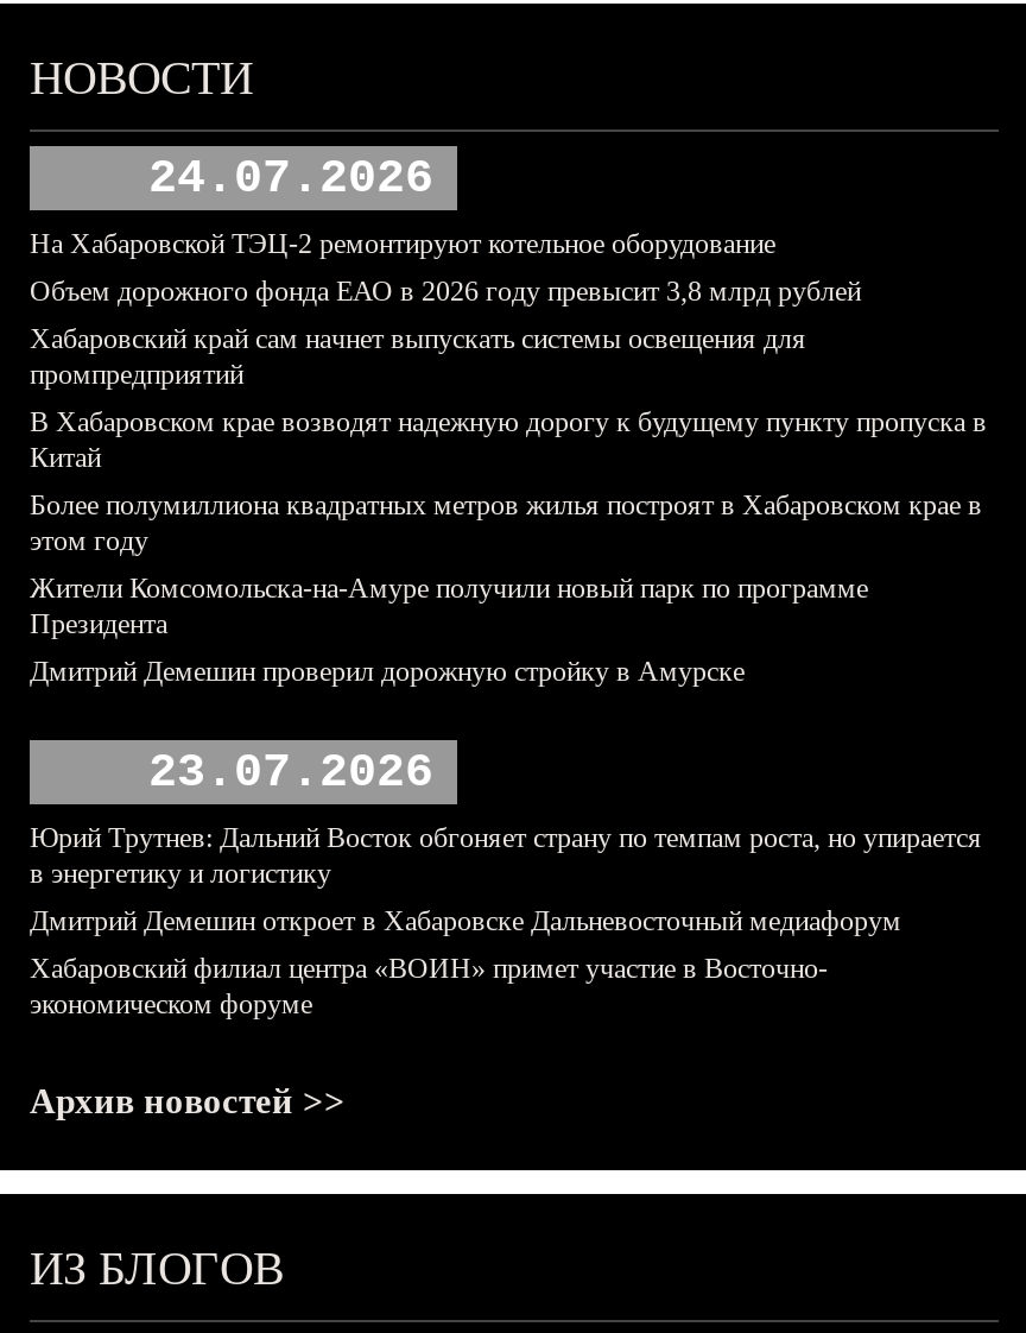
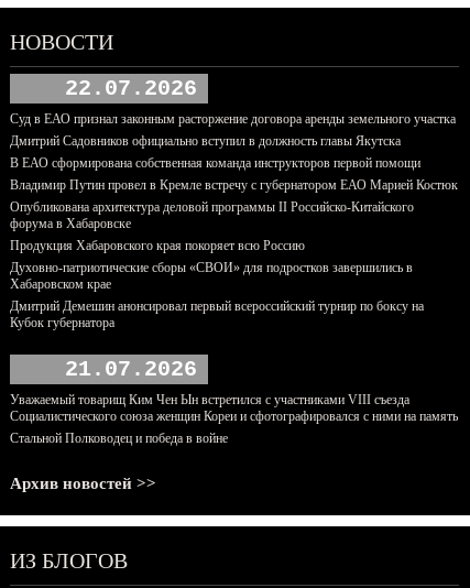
- 24.07.2026
- На Хабаровской ТЭЦ-2 ремонтируют котельное оборудование
- Объем дорожного фонда ЕАО в 2026 году превысит 3,8 млрд рублей
- Хабаровский край сам начнет выпускать системы освещения для
- промпредприятий
- В Хабаровском крае возводят надежную дорогу к будущему пункту пропуска в
- Китай
- Более полумиллиона квадратных метров жилья построят в Хабаровском крае в
- этом году
- Жители Комсомольска-на-Амуре получили новый парк по программе
- Президента
- Дмитрий Демешин проверил дорожную стройку в Амурске
+ 22.07.2026
+ Суд в ЕАО признал законным расторжение договора аренды земельного участка
+ Дмитрий Садовников официально вступил в должность главы Якутска
+ В ЕАО сформирована собственная команда инструкторов первой помощи
+ Владимир Путин провел в Кремле встречу с губернатором ЕАО Марией Костюк
+ Опубликована архитектура деловой программы II Российско-Китайского
+ форума в Хабаровске
+ Продукция Хабаровского края покоряет всю Россию
+ Духовно-патриотические сборы «СВОИ» для подростков завершились в
+ Хабаровском крае
+ Дмитрий Демешин анонсировал первый всероссийский турнир по боксу на
+ Кубок губернатора

- 23.07.2026
- Юрий Трутнев: Дальний Восток обгоняет страну по темпам роста, но упирается
- в энергетику и логистику
- Дмитрий Демешин откроет в Хабаровске Дальневосточный медиафорум
- Хабаровский филиал центра «ВОИН» примет участие в Восточно-
- экономическом форуме
+ 21.07.2026
+ Уважаемый товарищ Ким Чен Ын встретился с участниками VIII съезда
+ Социалистического союза женщин Кореи и сфотографировался с ними на память
+ Стальной Полководец и победа в войне
